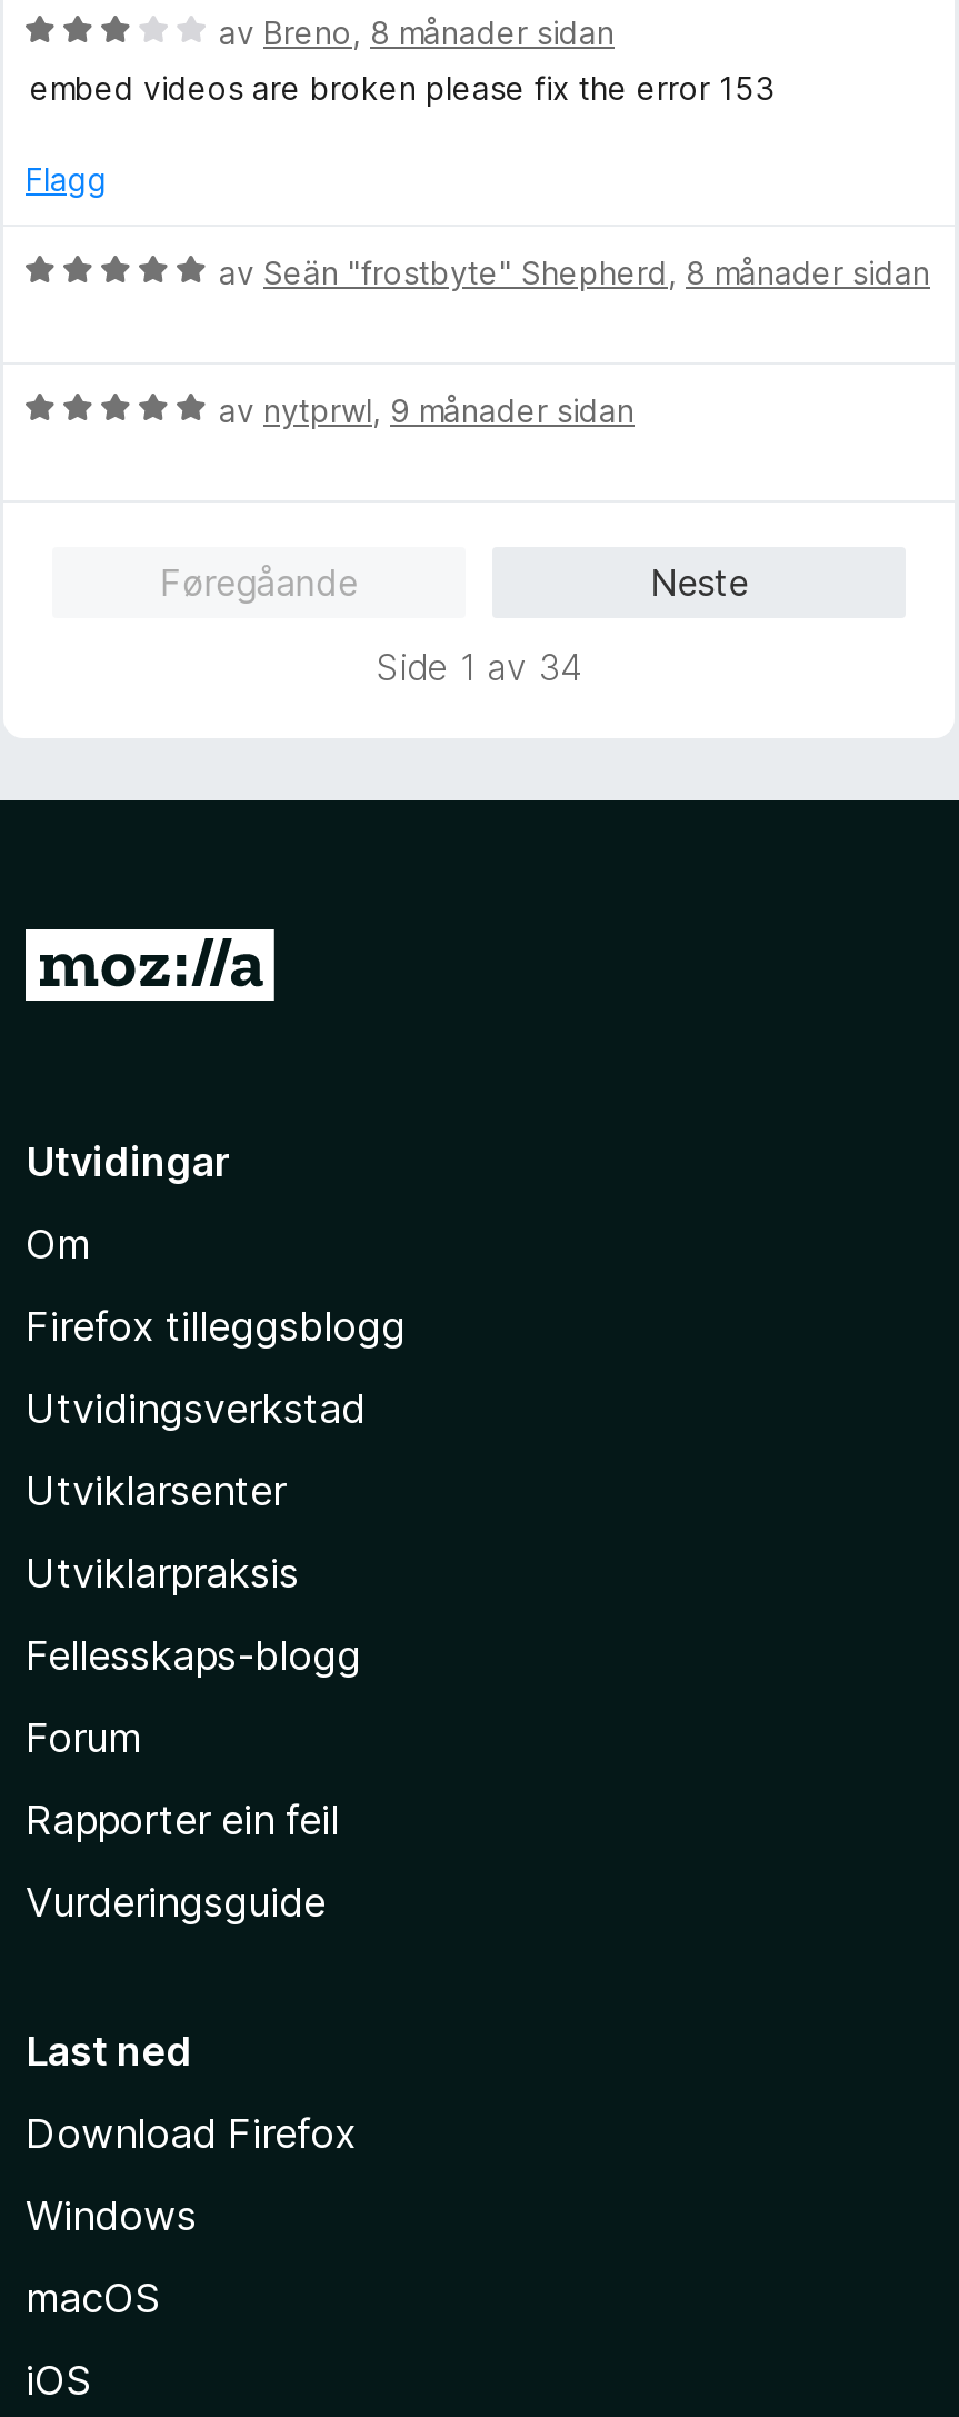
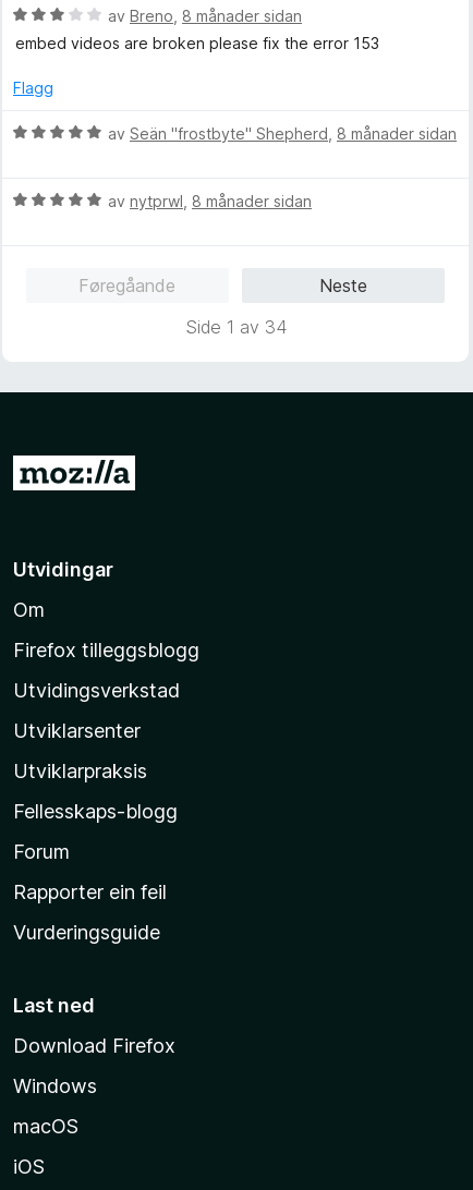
- av nytprwl, 9 månader sidan
+ av nytprwl, 8 månader sidan
